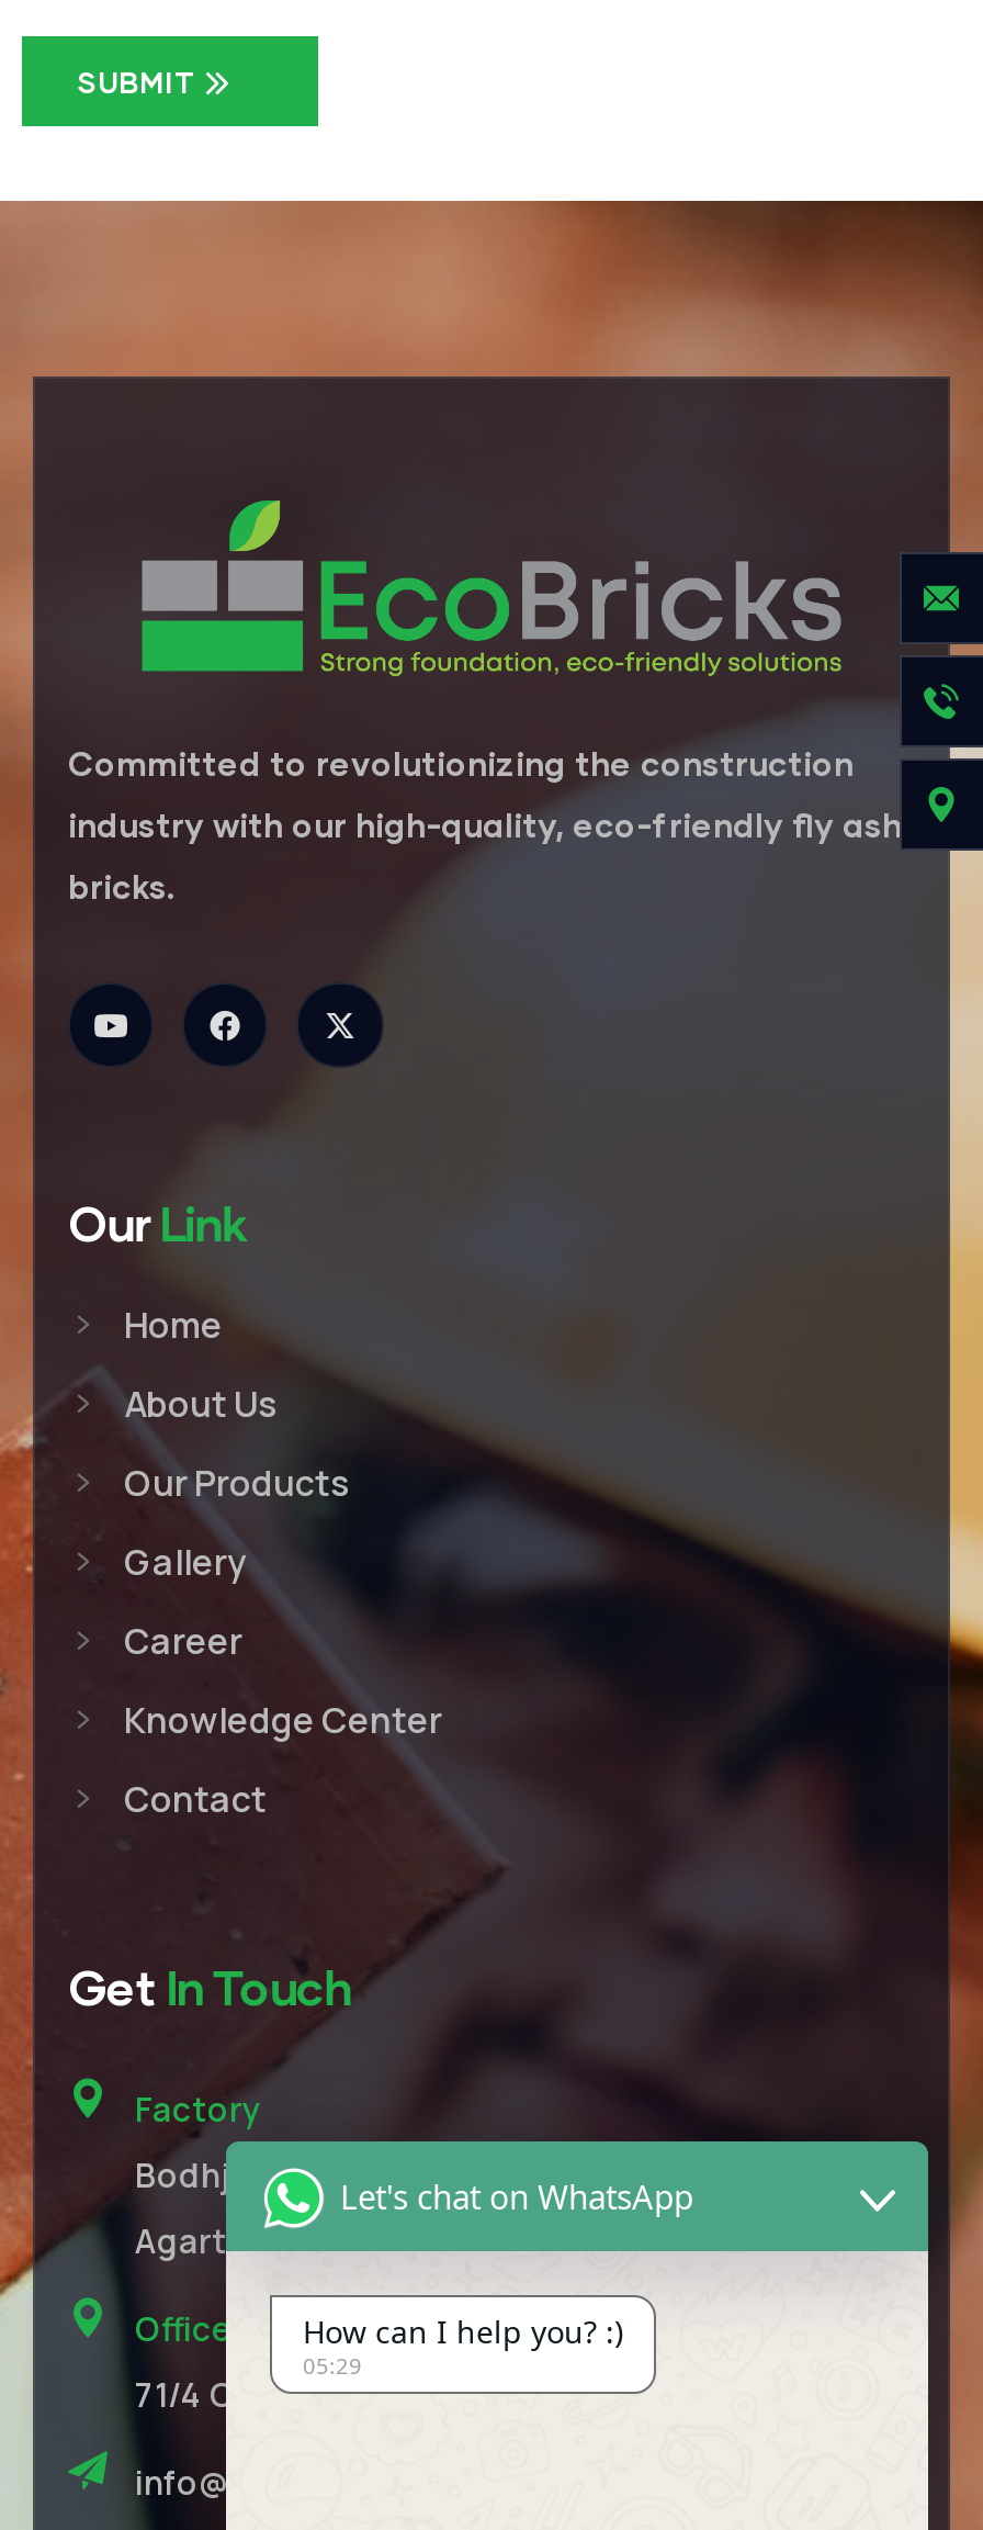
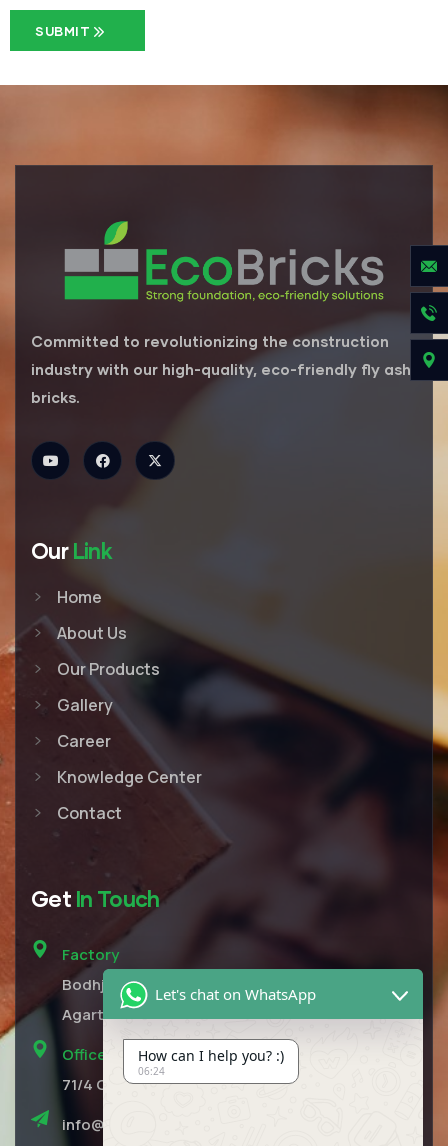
- 05:29
+ 06:24
